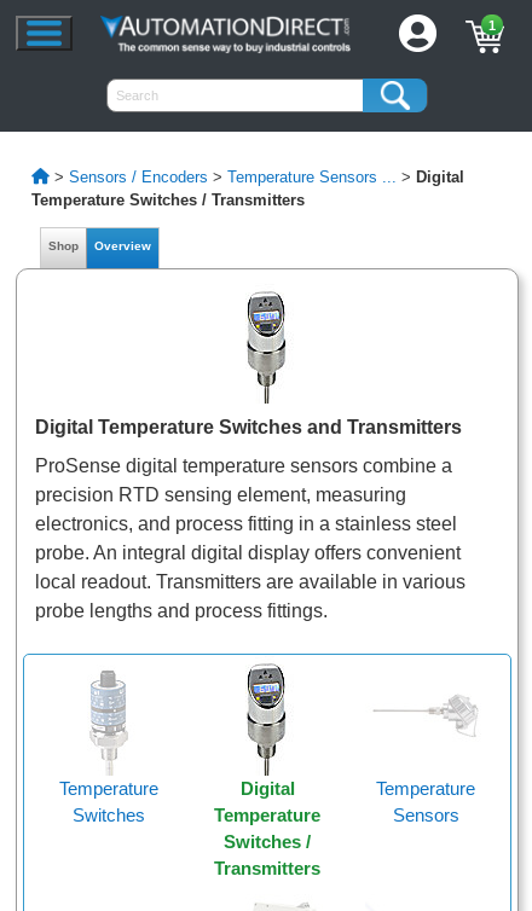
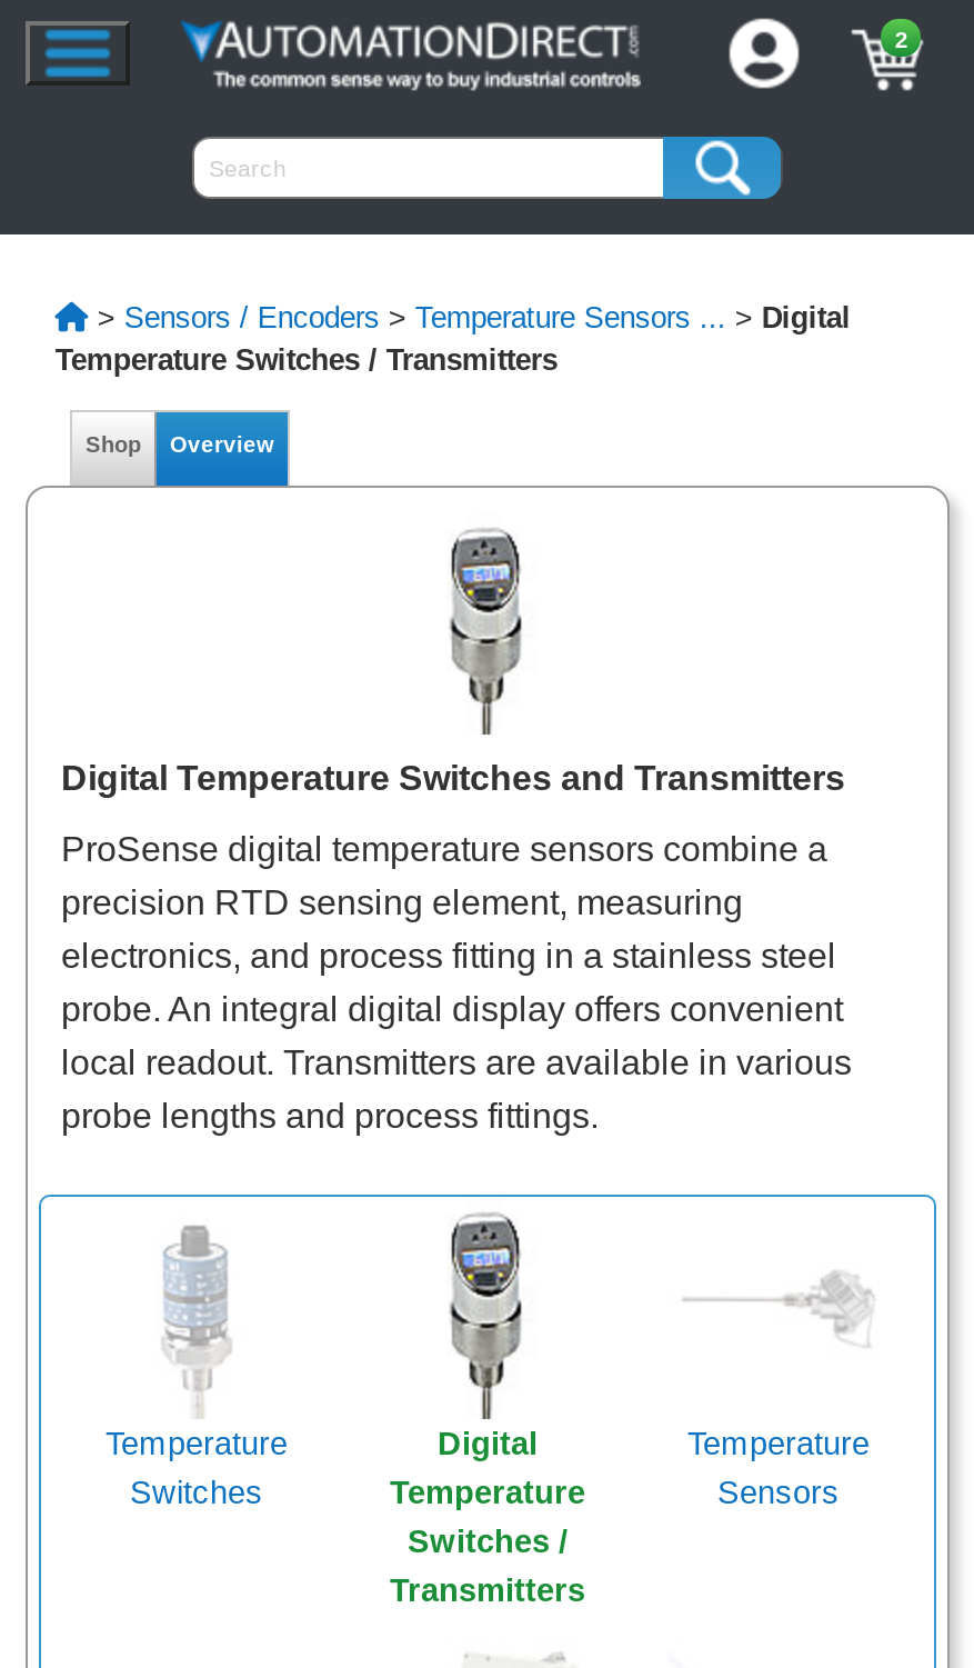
- 1
+ 2
